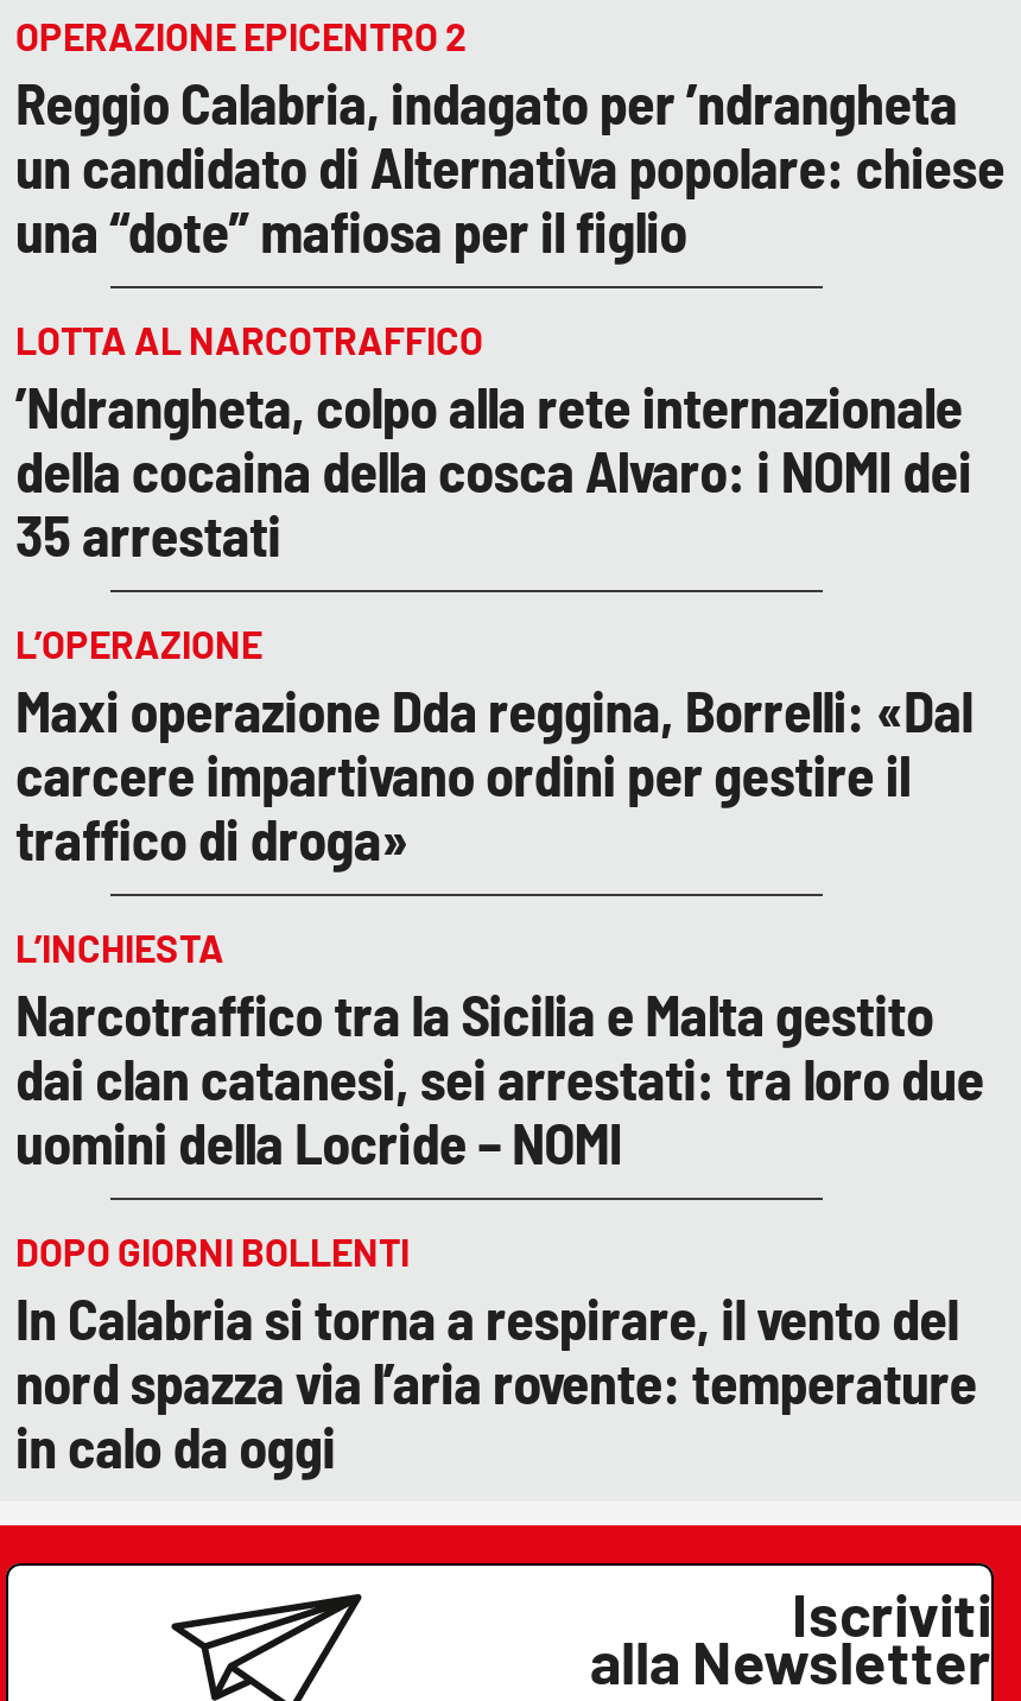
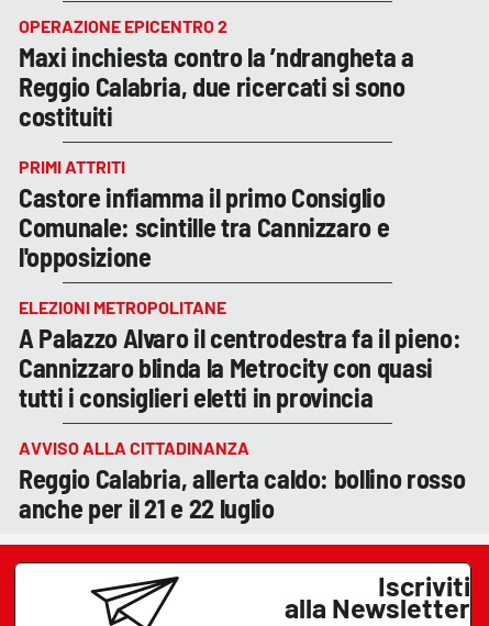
- Reggio Calabria, indagato per ’ndrangheta
- un candidato di Alternativa popolare: chiese
- una “dote” mafiosa per il figlio
- LOTTA AL NARCOTRAFFICO
- ’Ndrangheta, colpo alla rete internazionale
- della cocaina della cosca Alvaro: i NOMI dei
- 35 arrestati
- L’OPERAZIONE
- Maxi operazione Dda reggina, Borrelli: «Dal
- carcere impartivano ordini per gestire il
- traffico di droga»
- L’INCHIESTA
- Narcotraffico tra la Sicilia e Malta gestito
- dai clan catanesi, sei arrestati: tra loro due
- uomini della Locride – NOMI
- DOPO GIORNI BOLLENTI
- In Calabria si torna a respirare, il vento del
- nord spazza via l’aria rovente: temperature
- in calo da oggi
+ Maxi inchiesta contro la ’ndrangheta a
+ Reggio Calabria, due ricercati si sono
+ costituiti
+ PRIMI ATTRITI
+ Castore infiamma il primo Consiglio
+ Comunale: scintille tra Cannizzaro e
+ l'opposizione
+ ELEZIONI METROPOLITANE
+ A Palazzo Alvaro il centrodestra fa il pieno:
+ Cannizzaro blinda la Metrocity con quasi
+ tutti i consiglieri eletti in provincia
+ AVVISO ALLA CITTADINANZA
+ Reggio Calabria, allerta caldo: bollino rosso
+ anche per il 21 e 22 luglio
